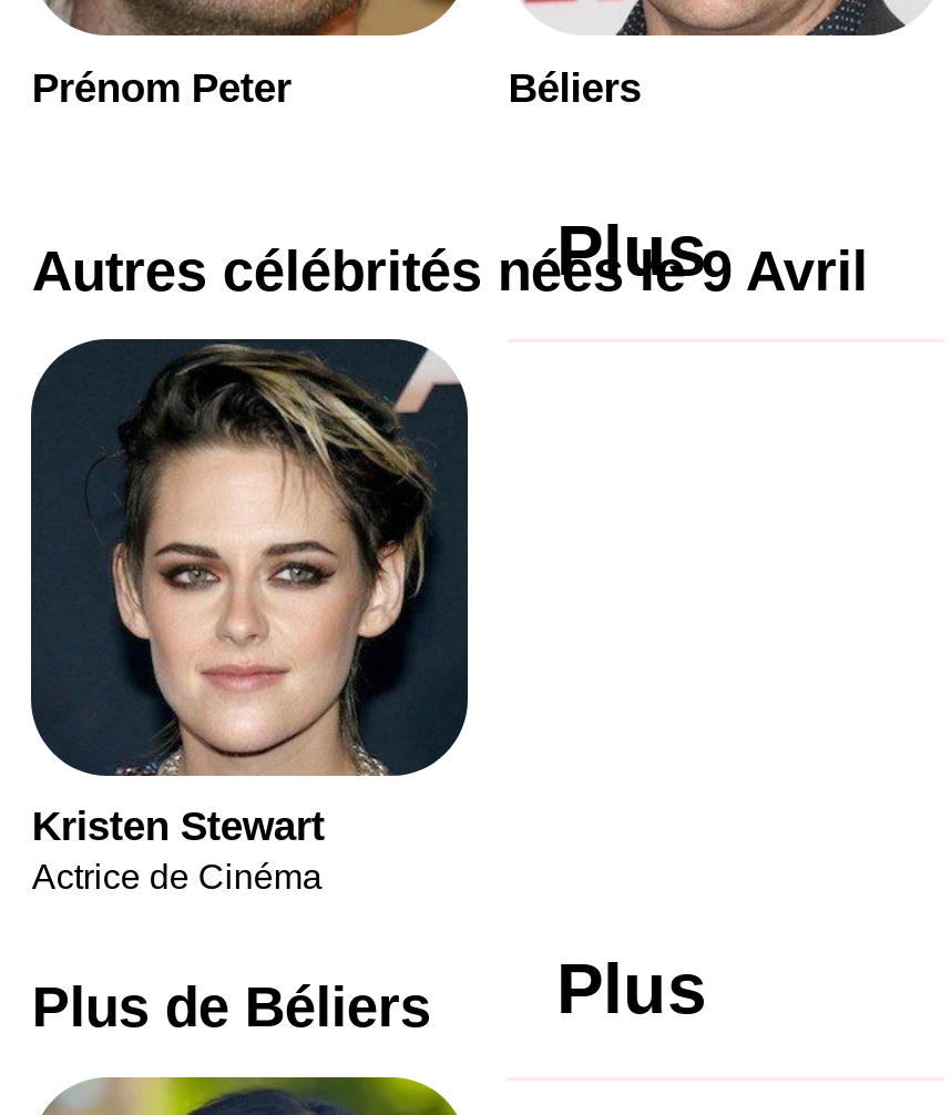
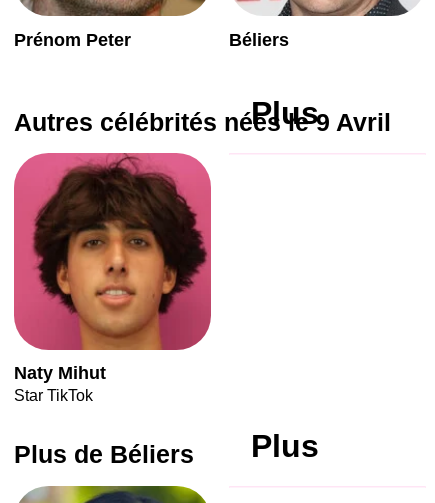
- [image]
- Kristen Stewart
- Actrice de Cinéma
+ [image]
+ Naty Mihut
+ Star TikTok
